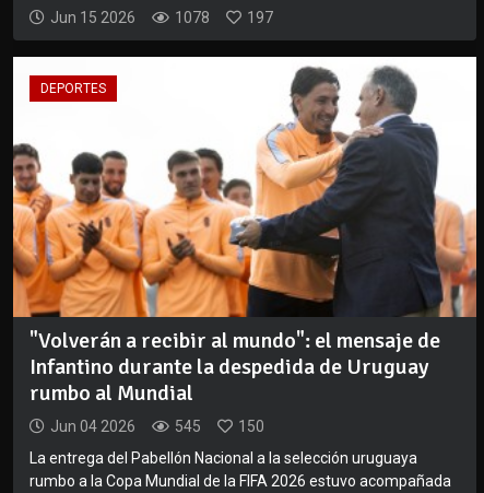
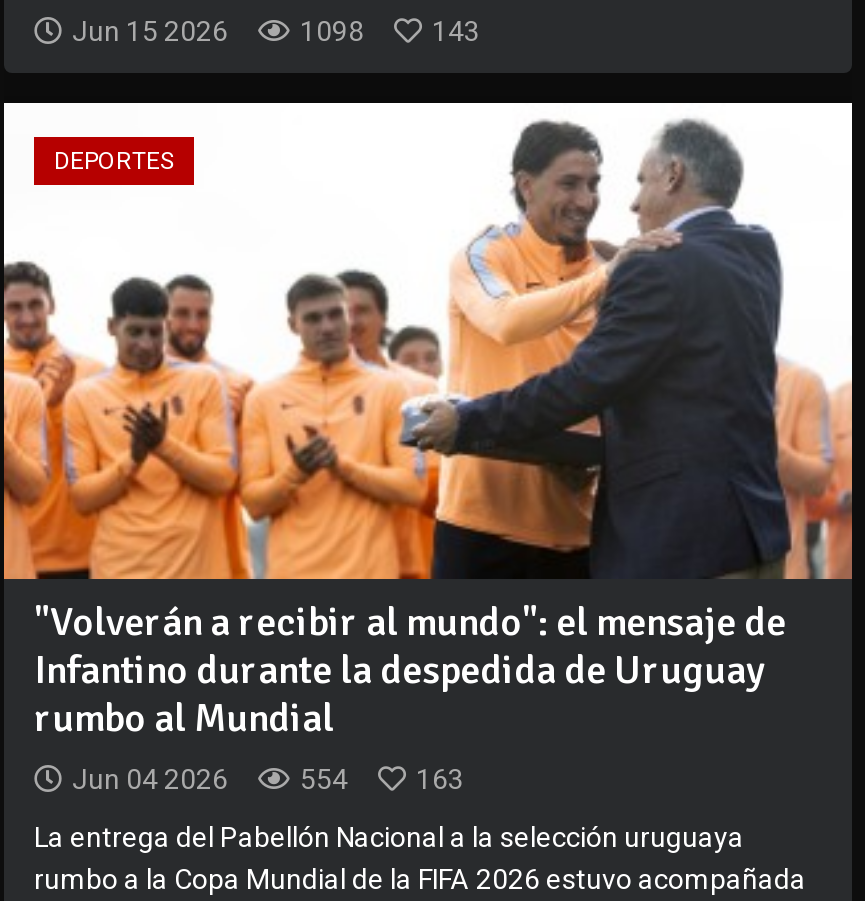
- 1078
+ 1098

- 197
+ 143

- 545
+ 554

- 150
+ 163
